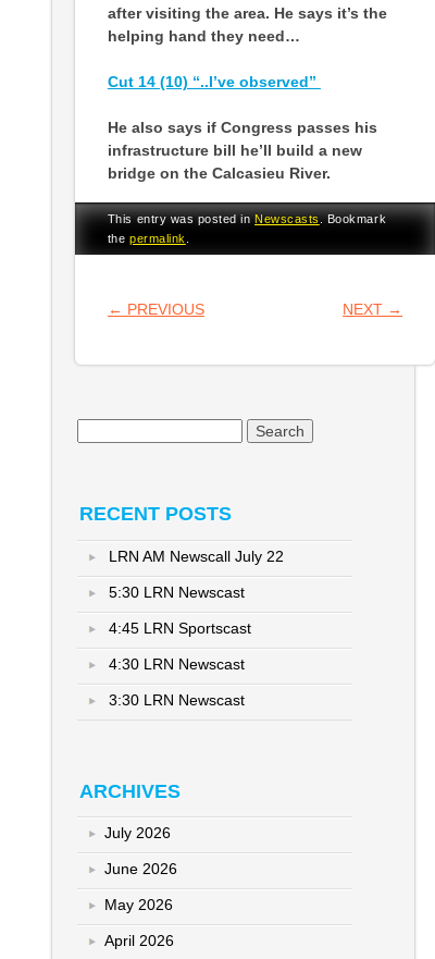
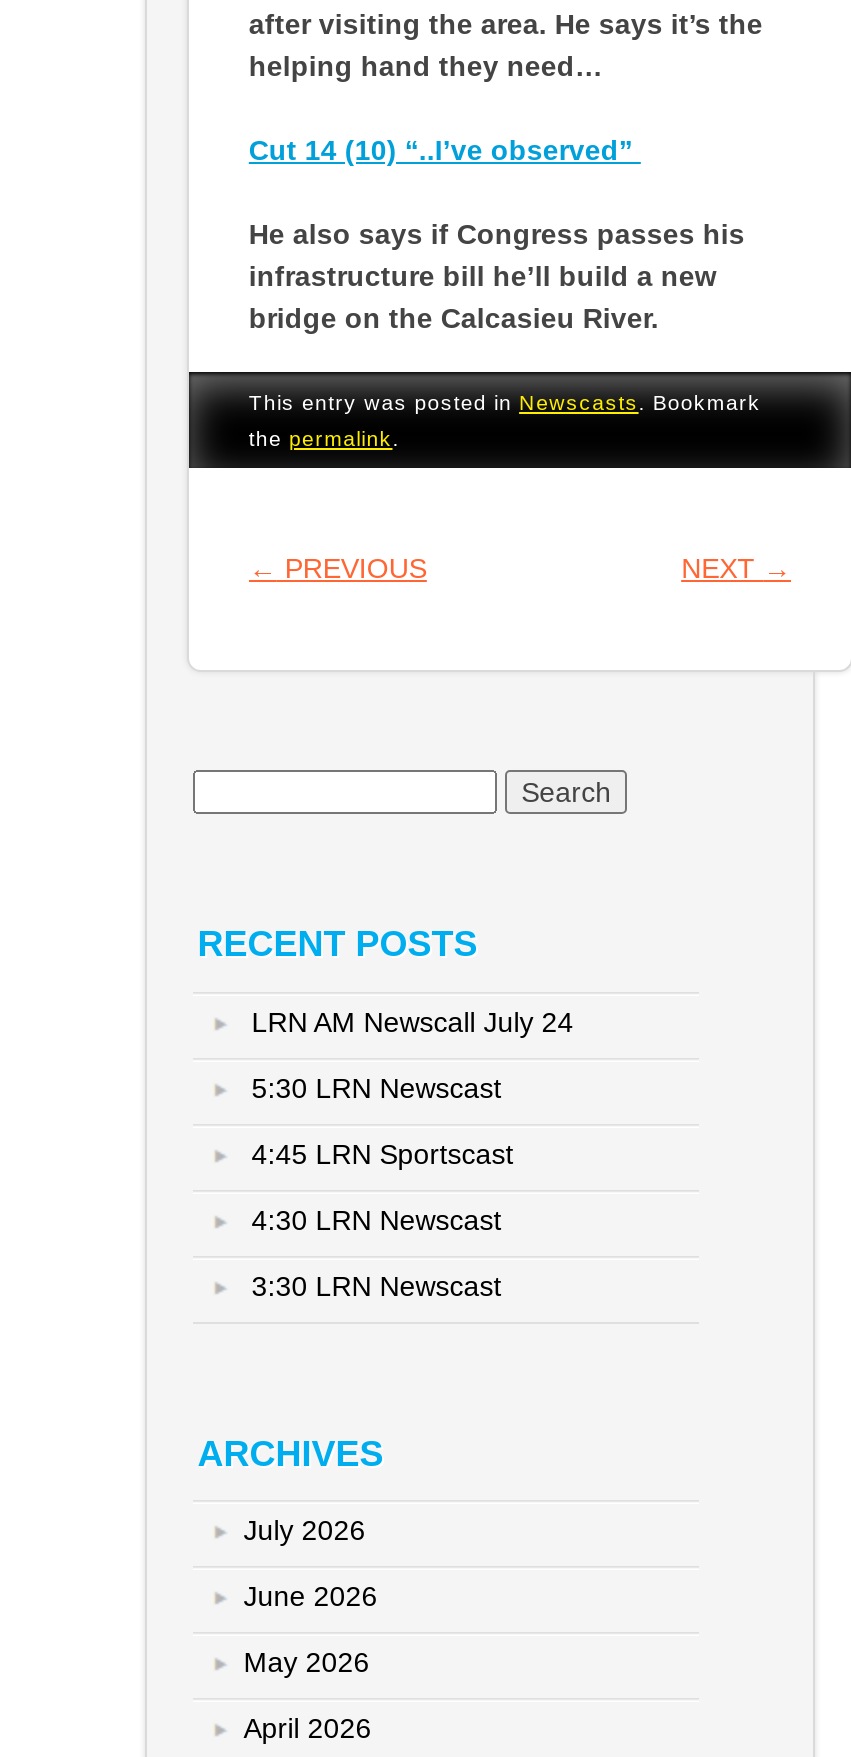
- LRN AM Newscall July 22
+ LRN AM Newscall July 24
